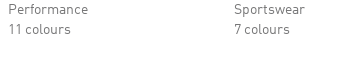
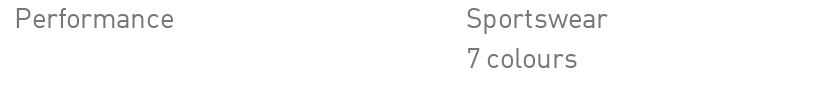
- 11 colours
